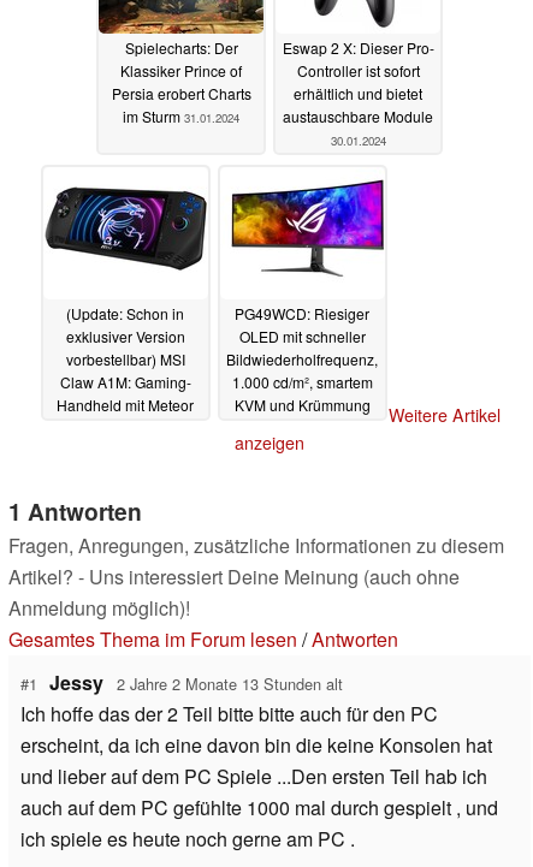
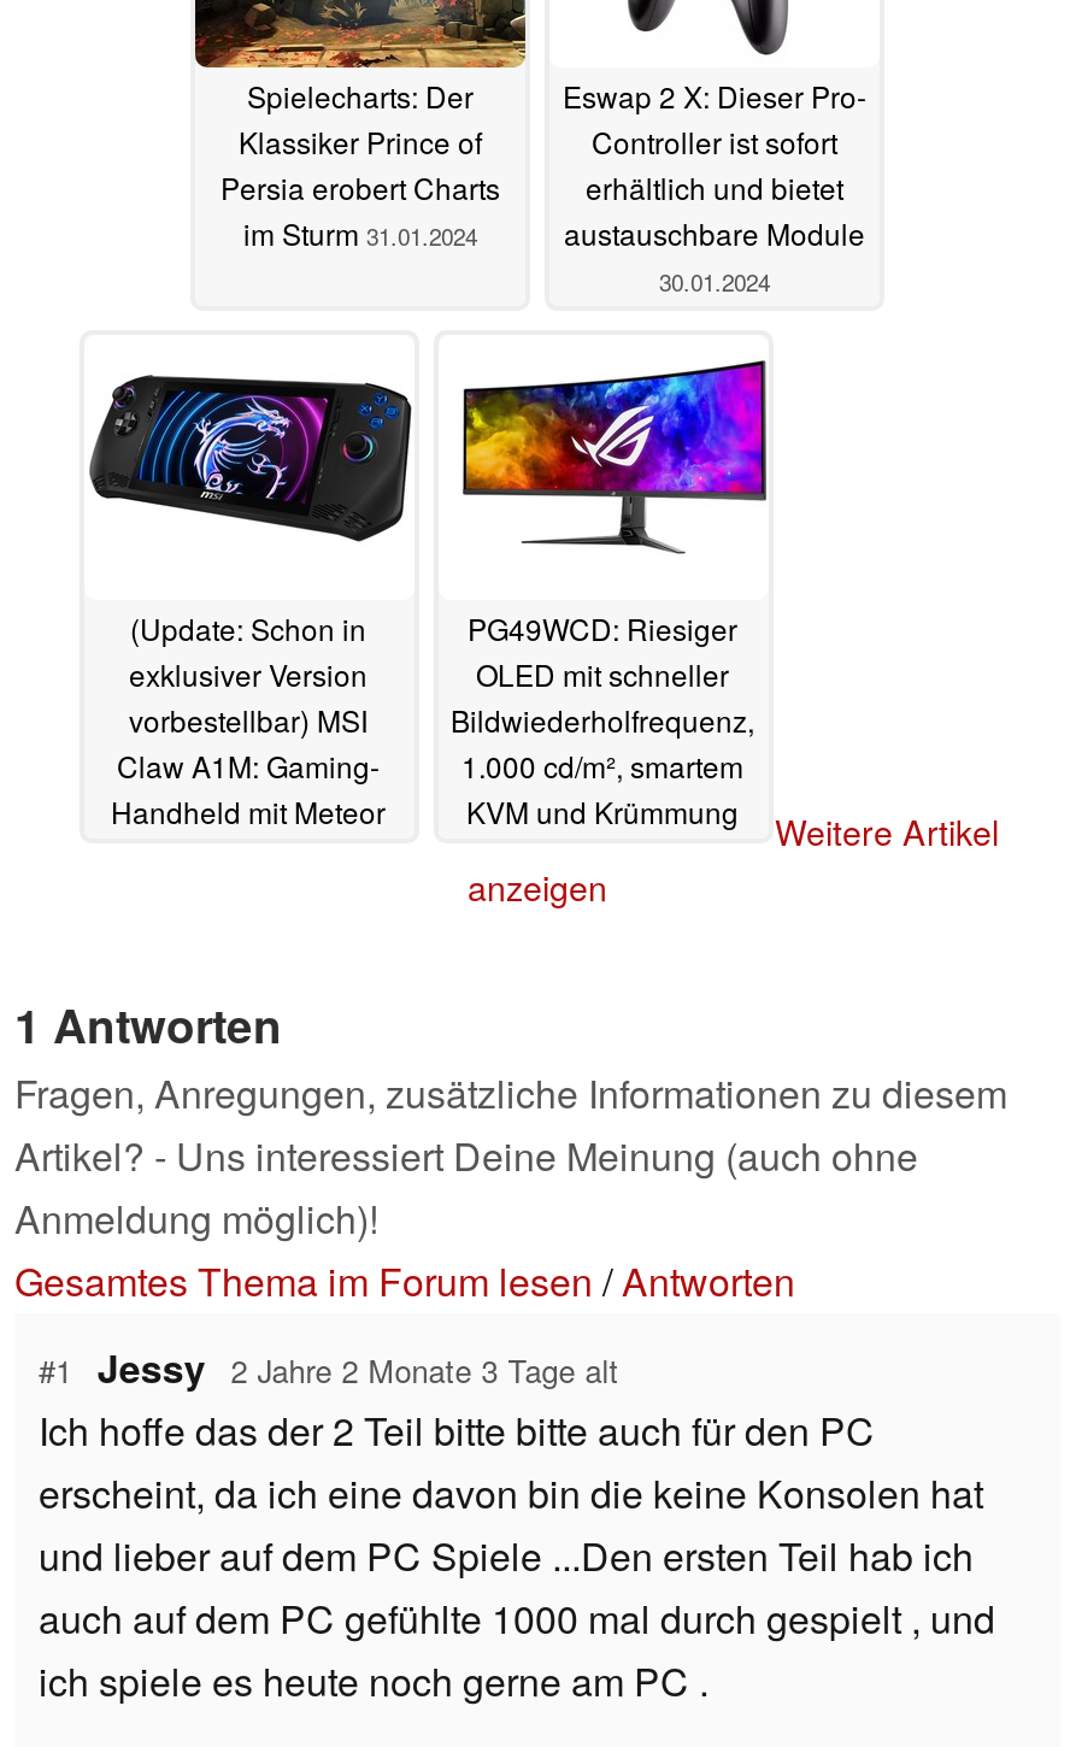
- #1 Jessy 2 Jahre 2 Monate 13 Stunden alt
+ #1 Jessy 2 Jahre 2 Monate 3 Tage alt
